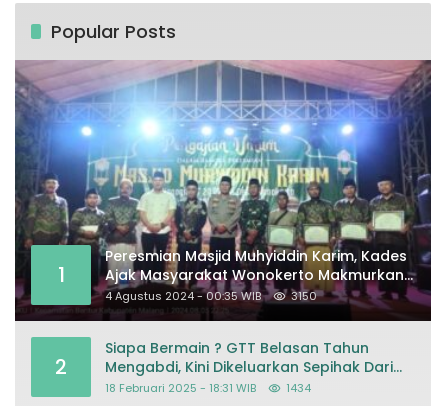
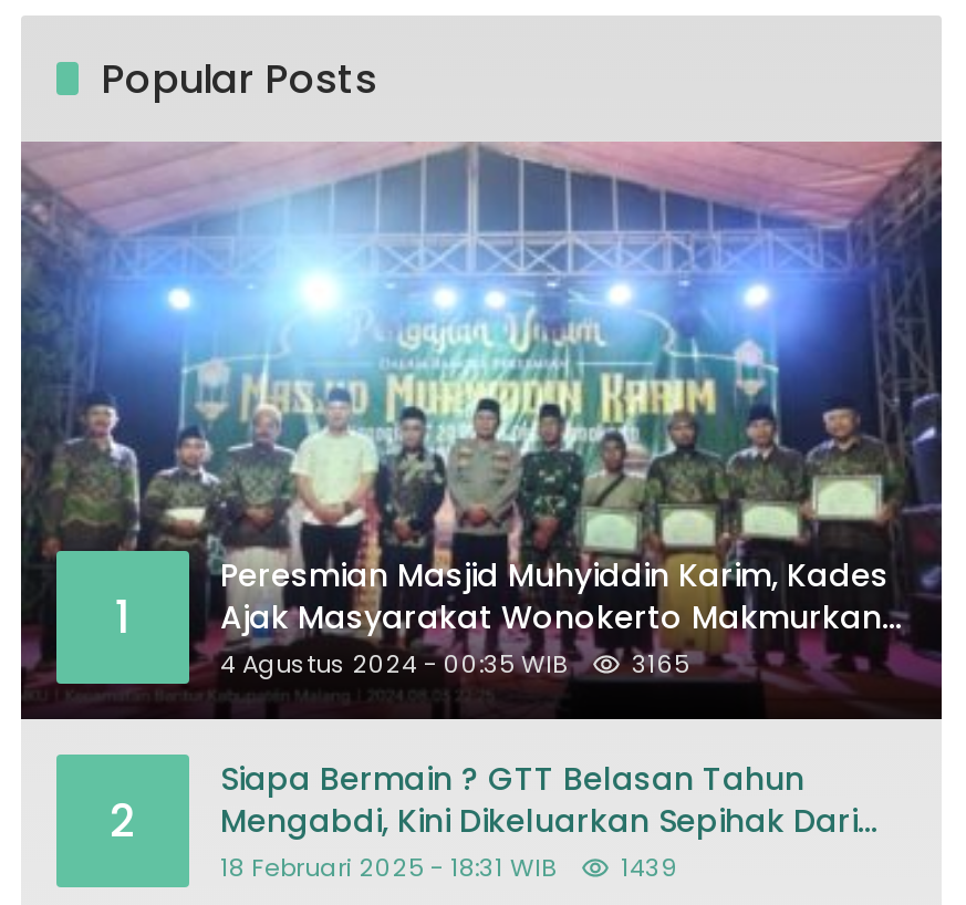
- 3150
+ 3165

- 1434
+ 1439
